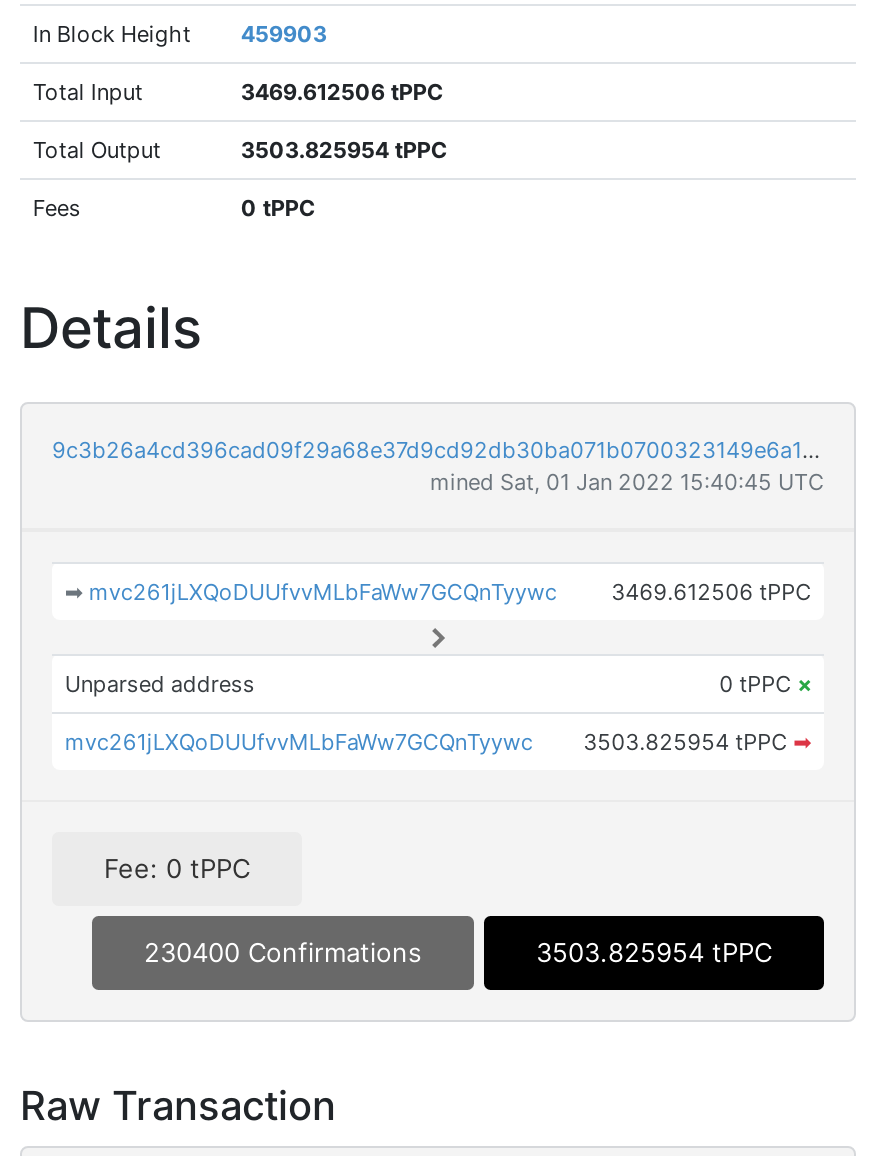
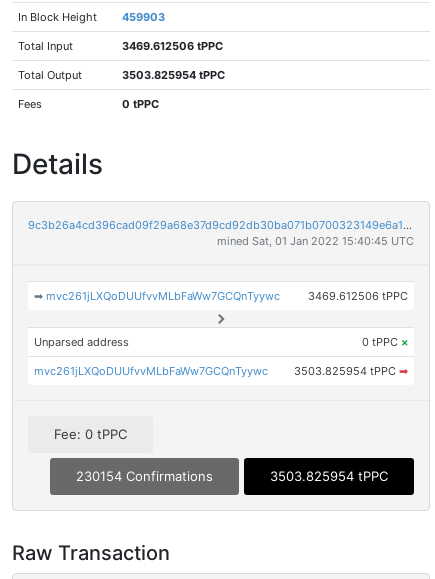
- 230400 Confirmations
+ 230154 Confirmations
